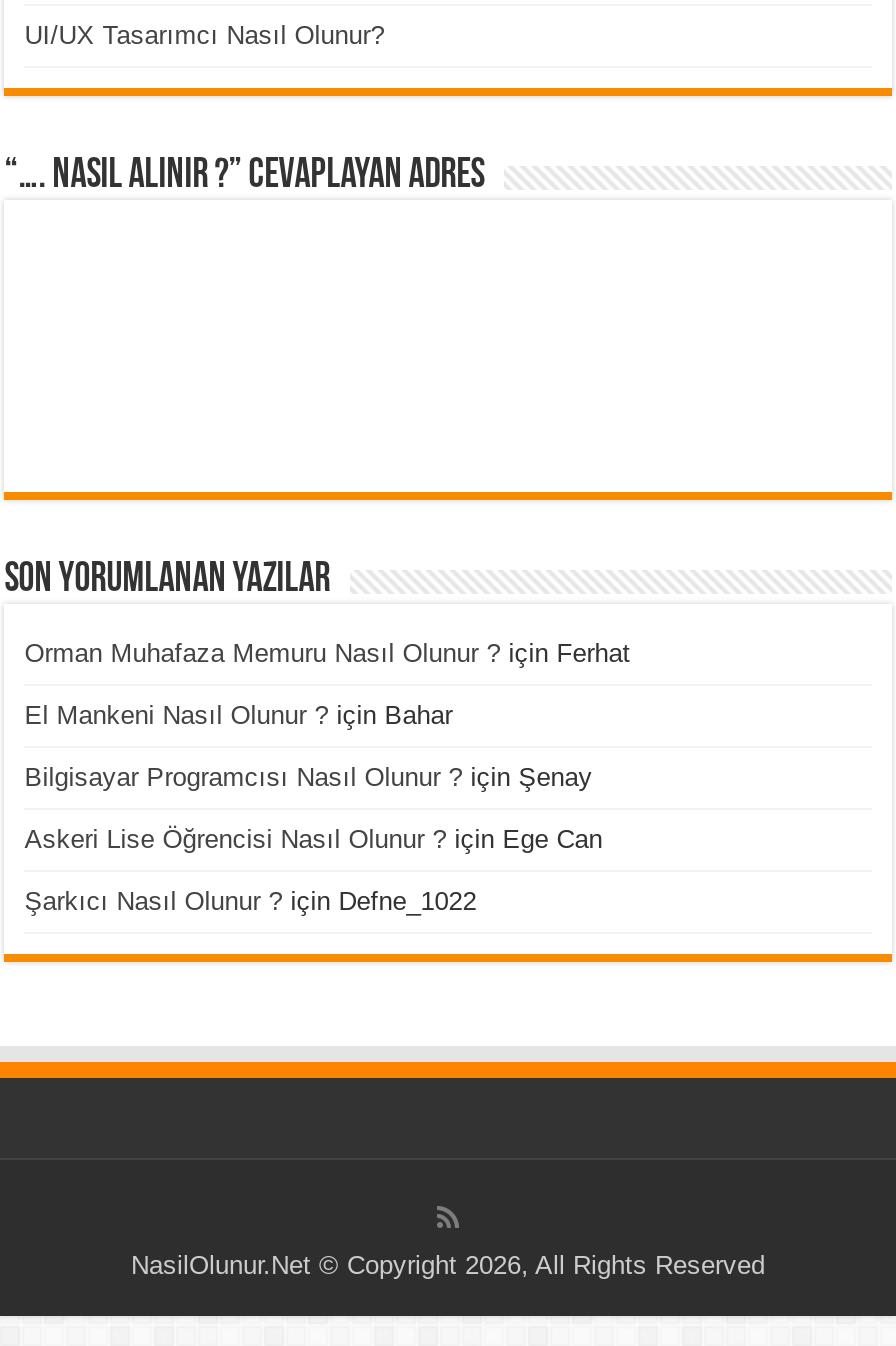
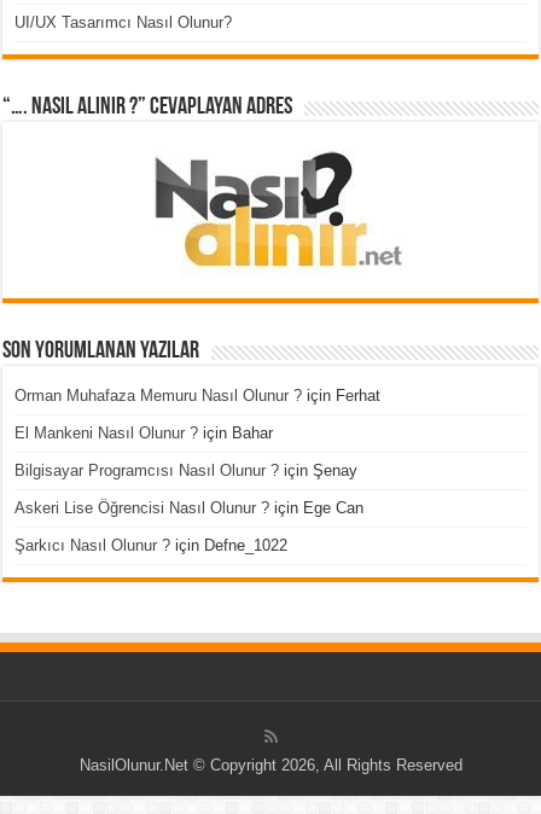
+ [image]
